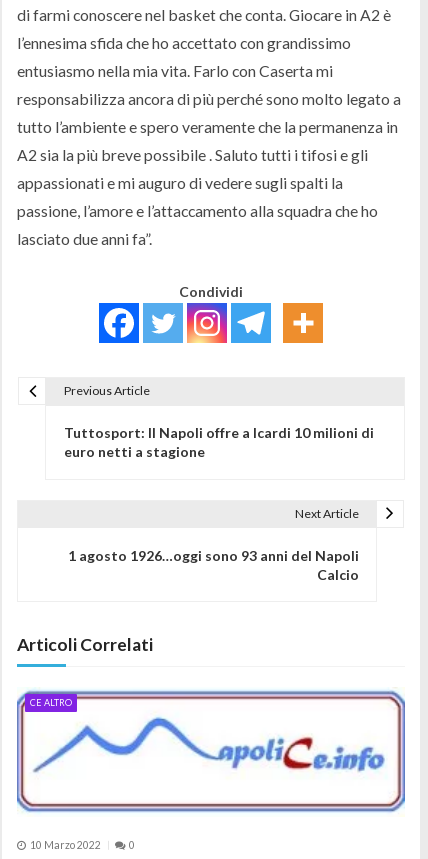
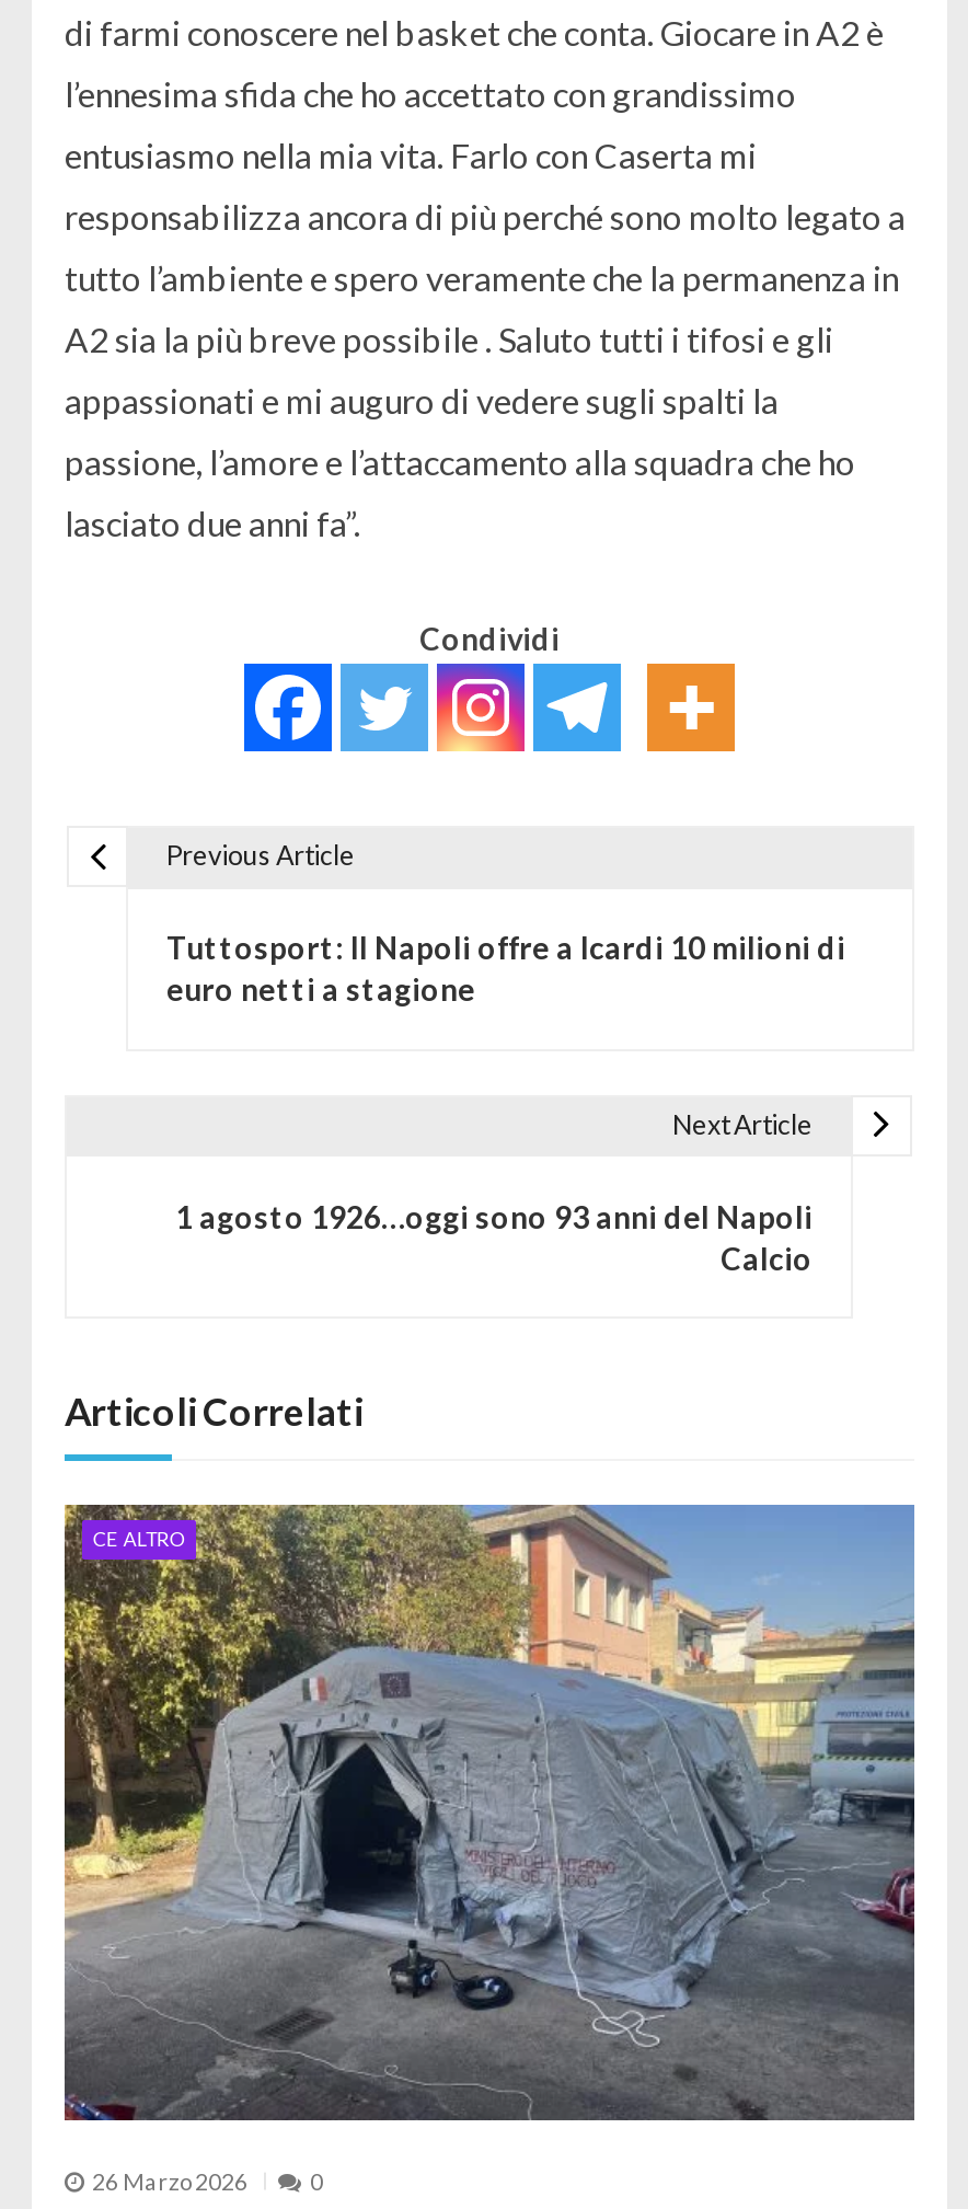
- [image]
- 10 Marzo 2022
+ [image]
+ 26 Marzo 2026
